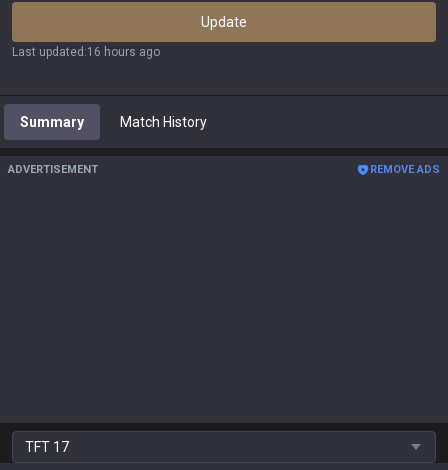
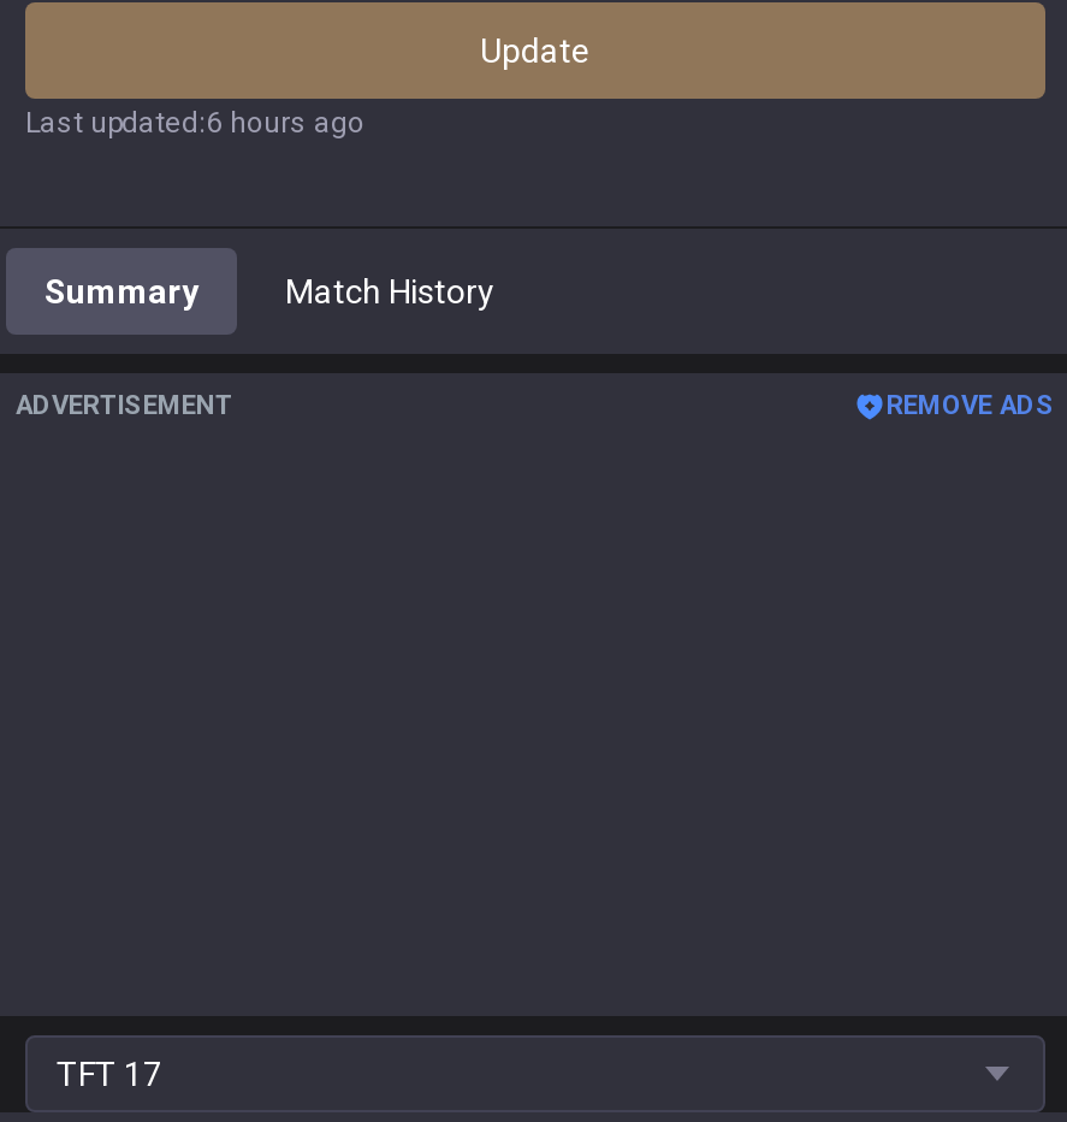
- Last updated:16 hours ago
+ Last updated:6 hours ago
